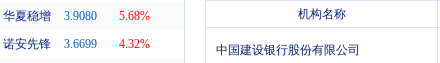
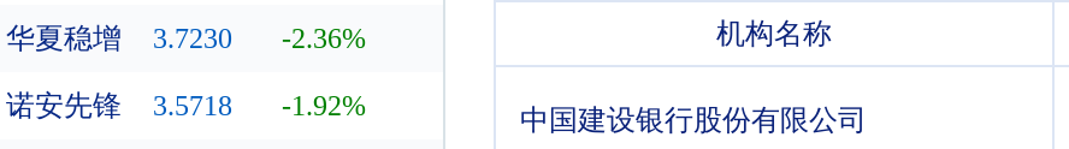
- 3.9080
+ 3.7230

- 5.68%
+ -2.36%

- 3.6699
+ 3.5718

- 4.32%
+ -1.92%
